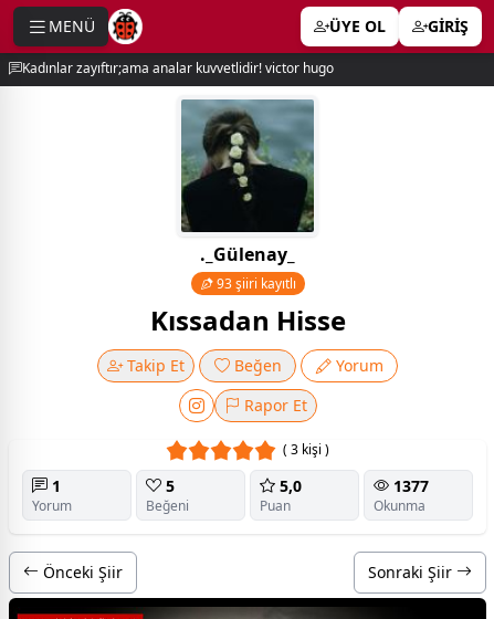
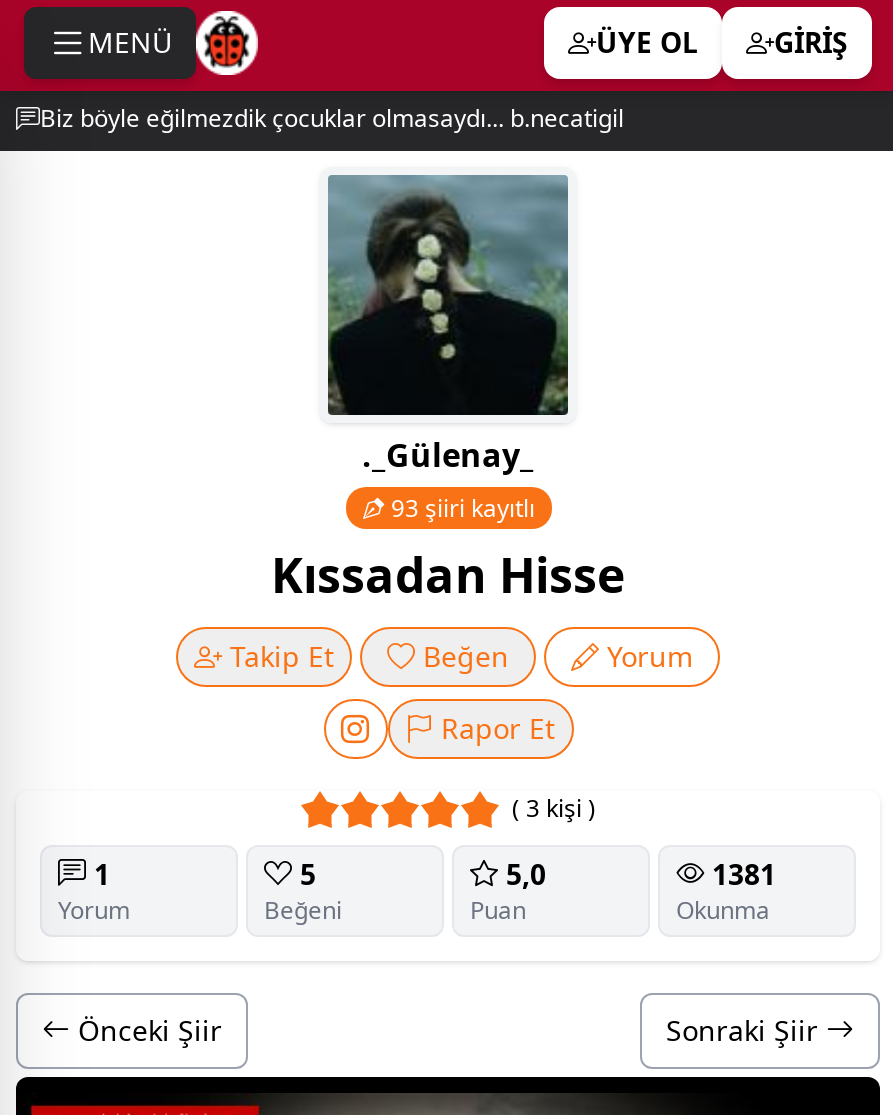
- Kadınlar zayıftır;ama analar kuvvetlidir! victor hugo
+ Biz böyle eğilmezdik çocuklar olmasaydı... b.necatigil

- 1377
+ 1381
